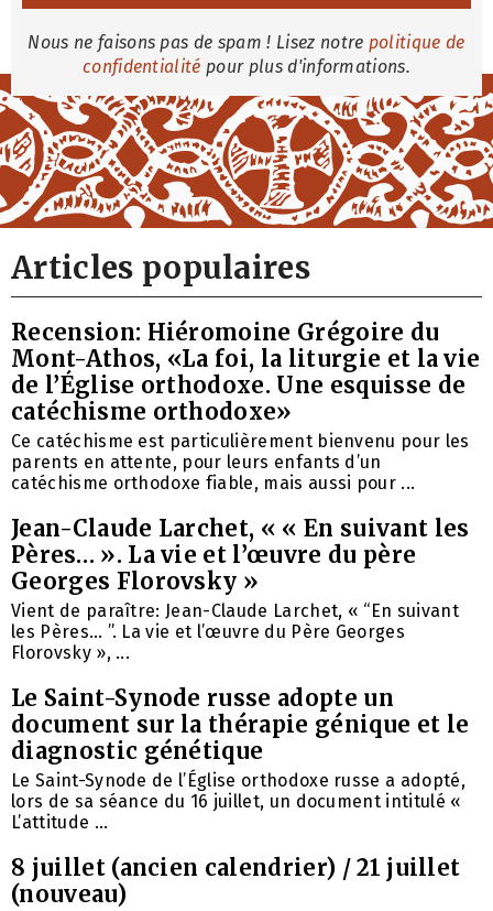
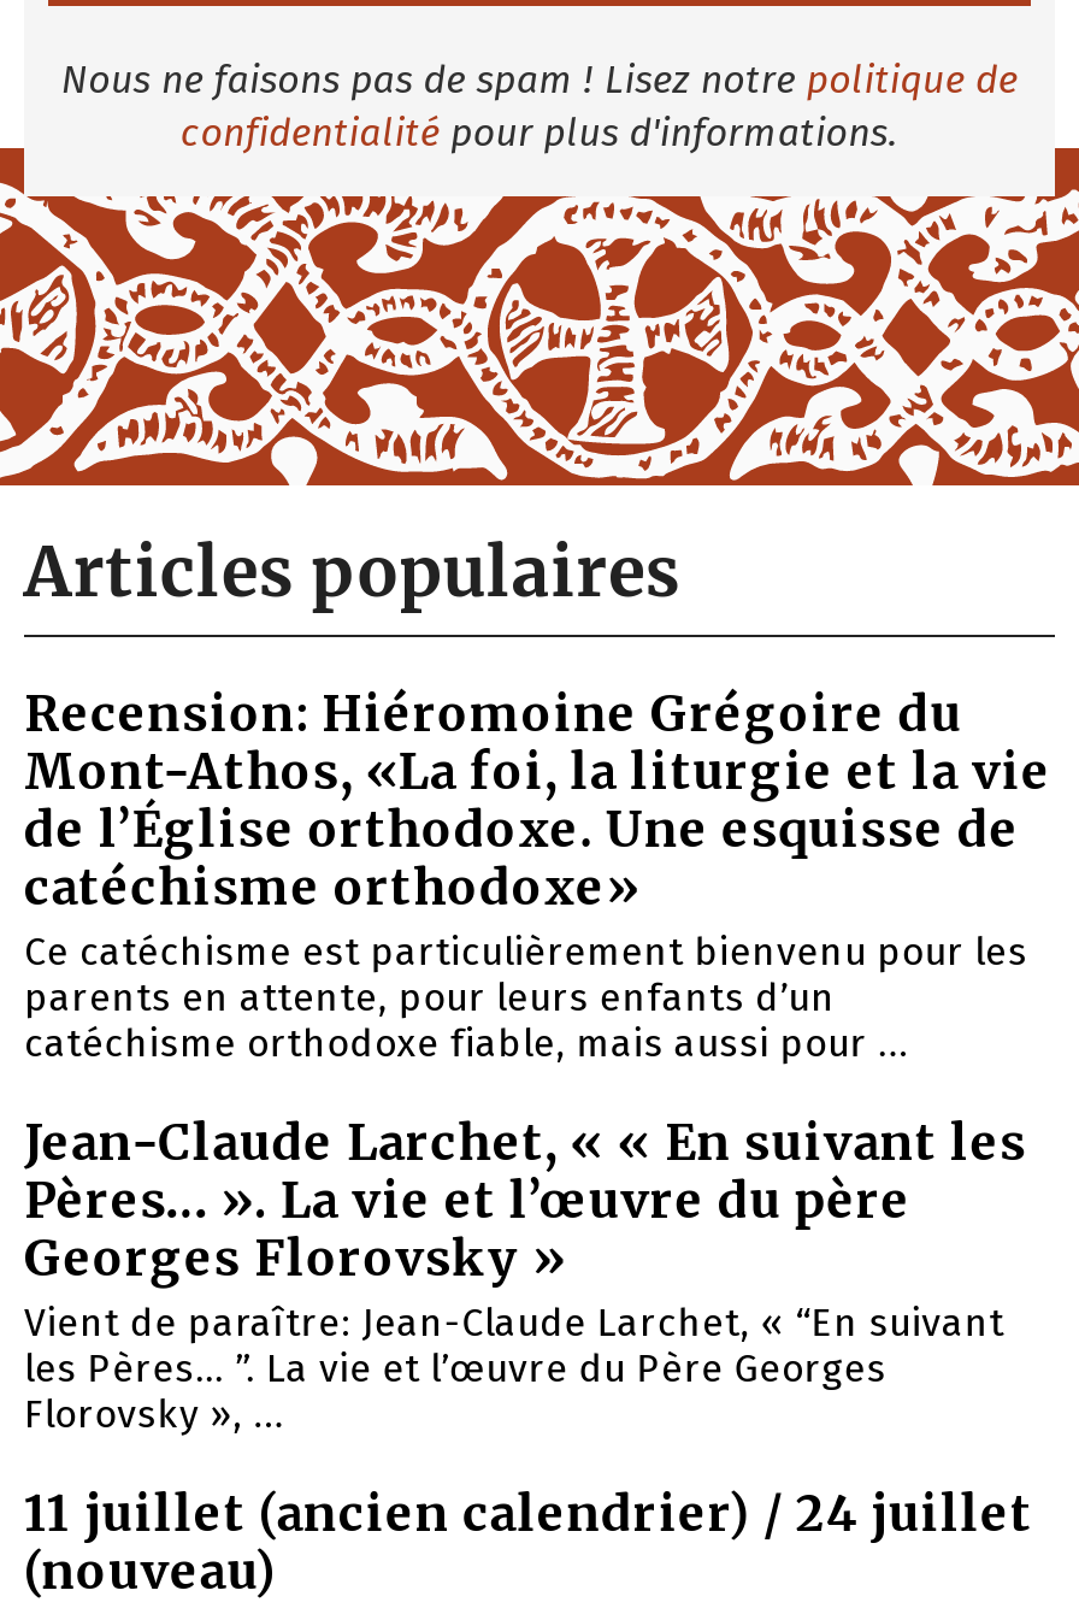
- Le Saint-Synode russe adopte un
- document sur la thérapie génique et le
- diagnostic génétique
- Le Saint-Synode de l’Église orthodoxe russe a adopté,
- lors de sa séance du 16 juillet, un document intitulé «
- L’attitude ...
- 8 juillet (ancien calendrier) / 21 juillet
+ 11 juillet (ancien calendrier) / 24 juillet
